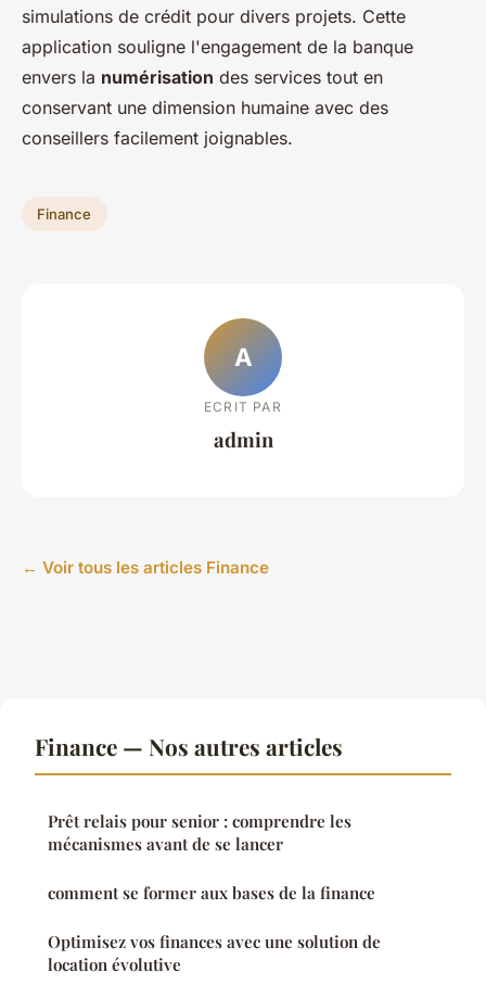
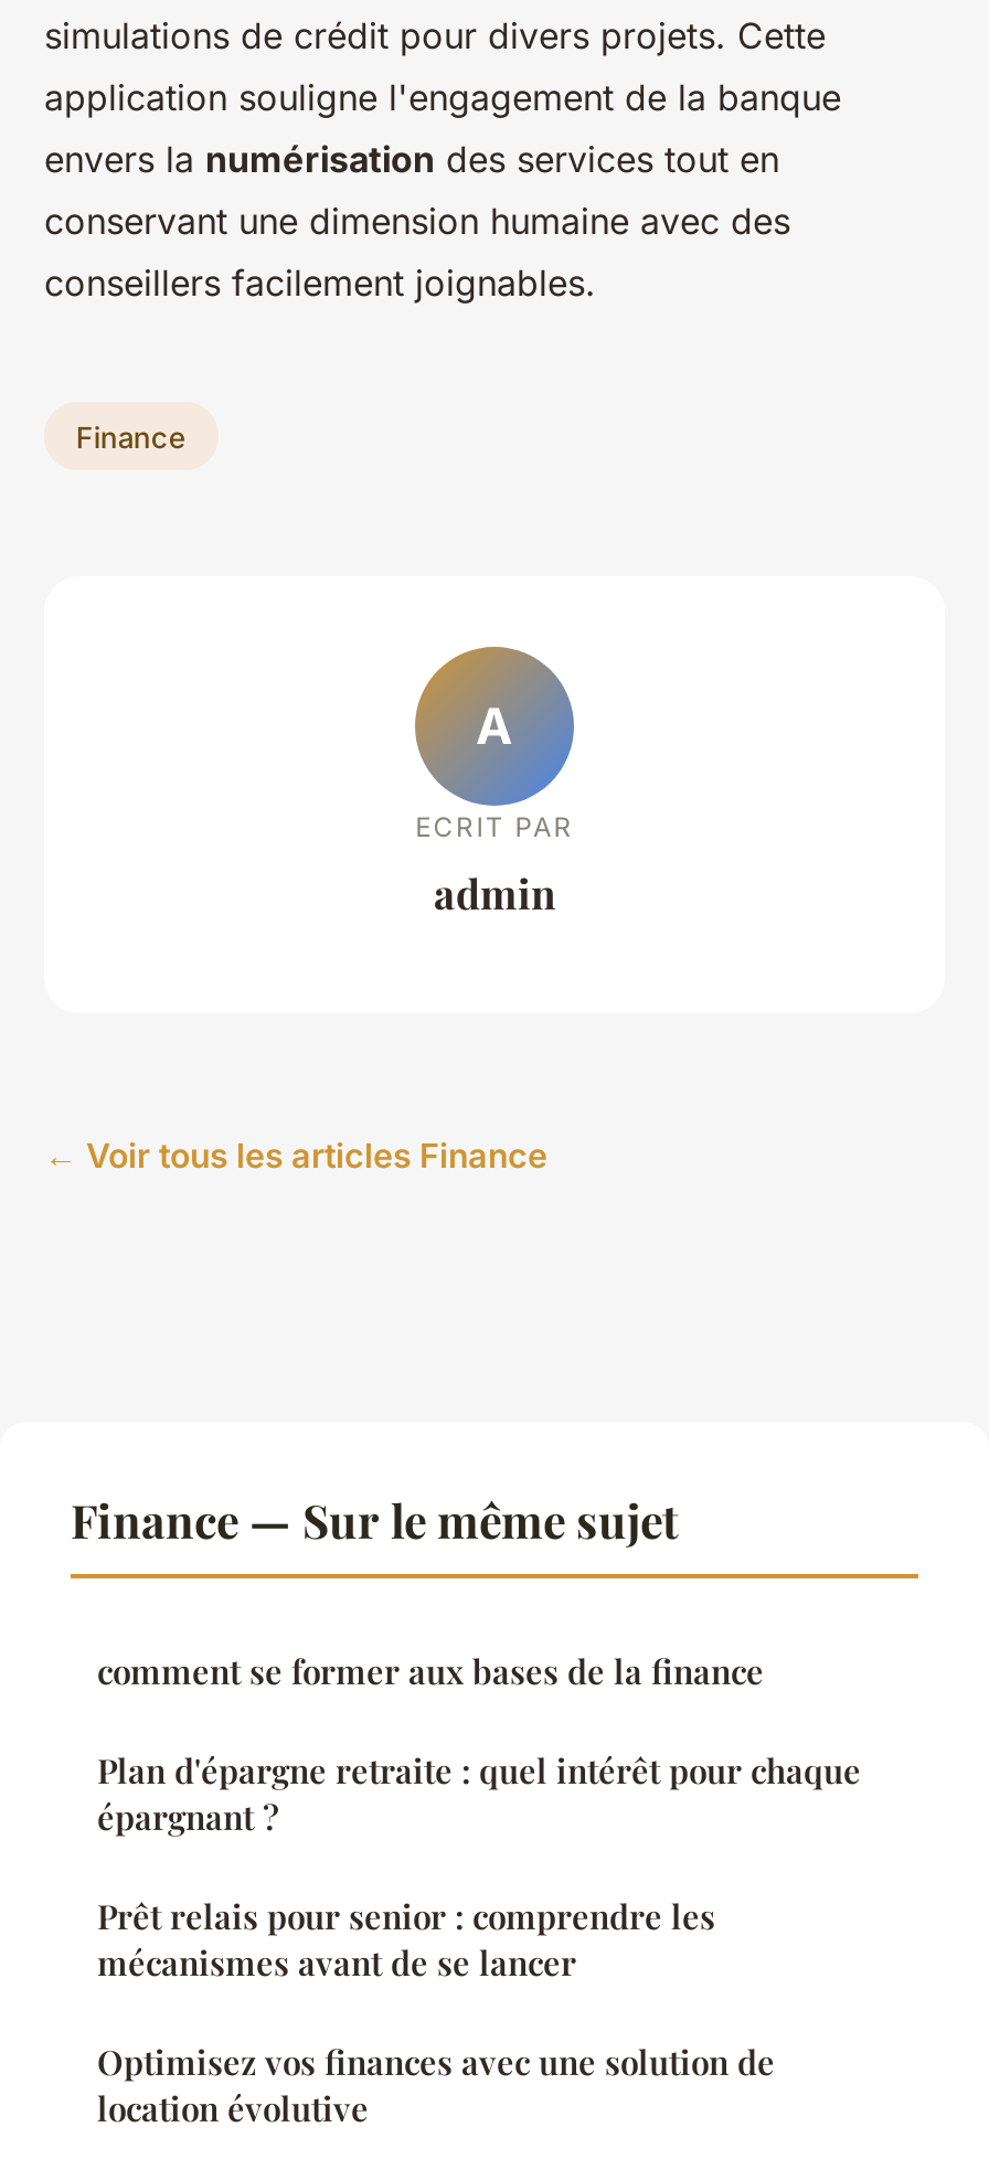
- Finance — Nos autres articles
+ Finance — Sur le même sujet
+ Plan d'épargne retraite : quel intérêt pour chaque
+ épargnant ?

moved down: Prêt relais pour senior : comprendre les | mécanismes avant de se lancer

moved up: comment se former aux bases de la finance
